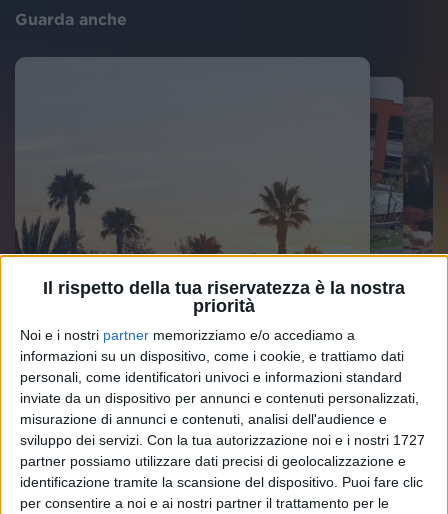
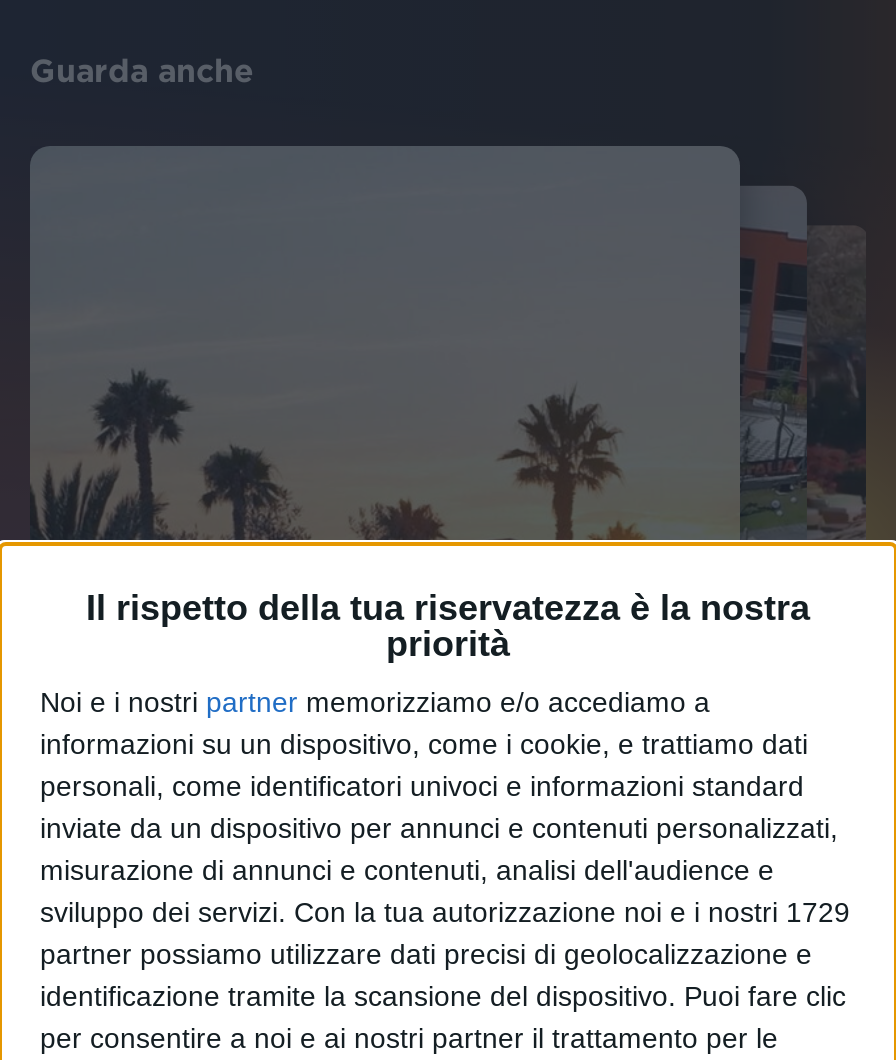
- sviluppo dei servizi. Con la tua autorizzazione noi e i nostri 1727
+ sviluppo dei servizi. Con la tua autorizzazione noi e i nostri 1729
